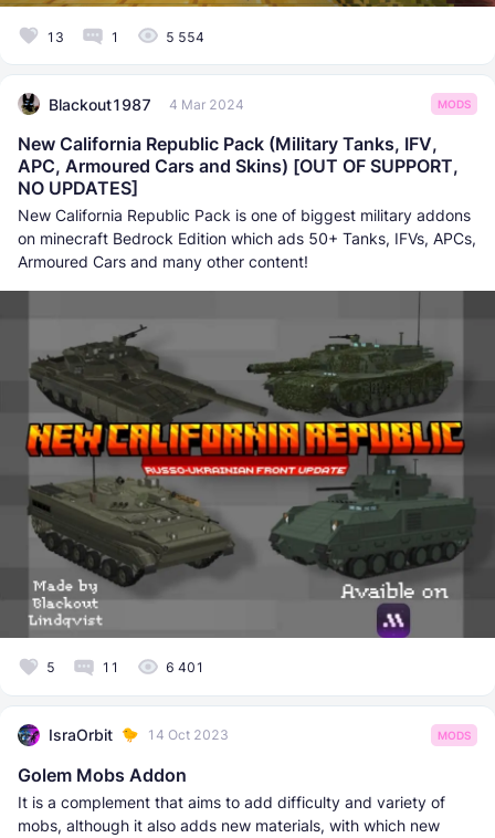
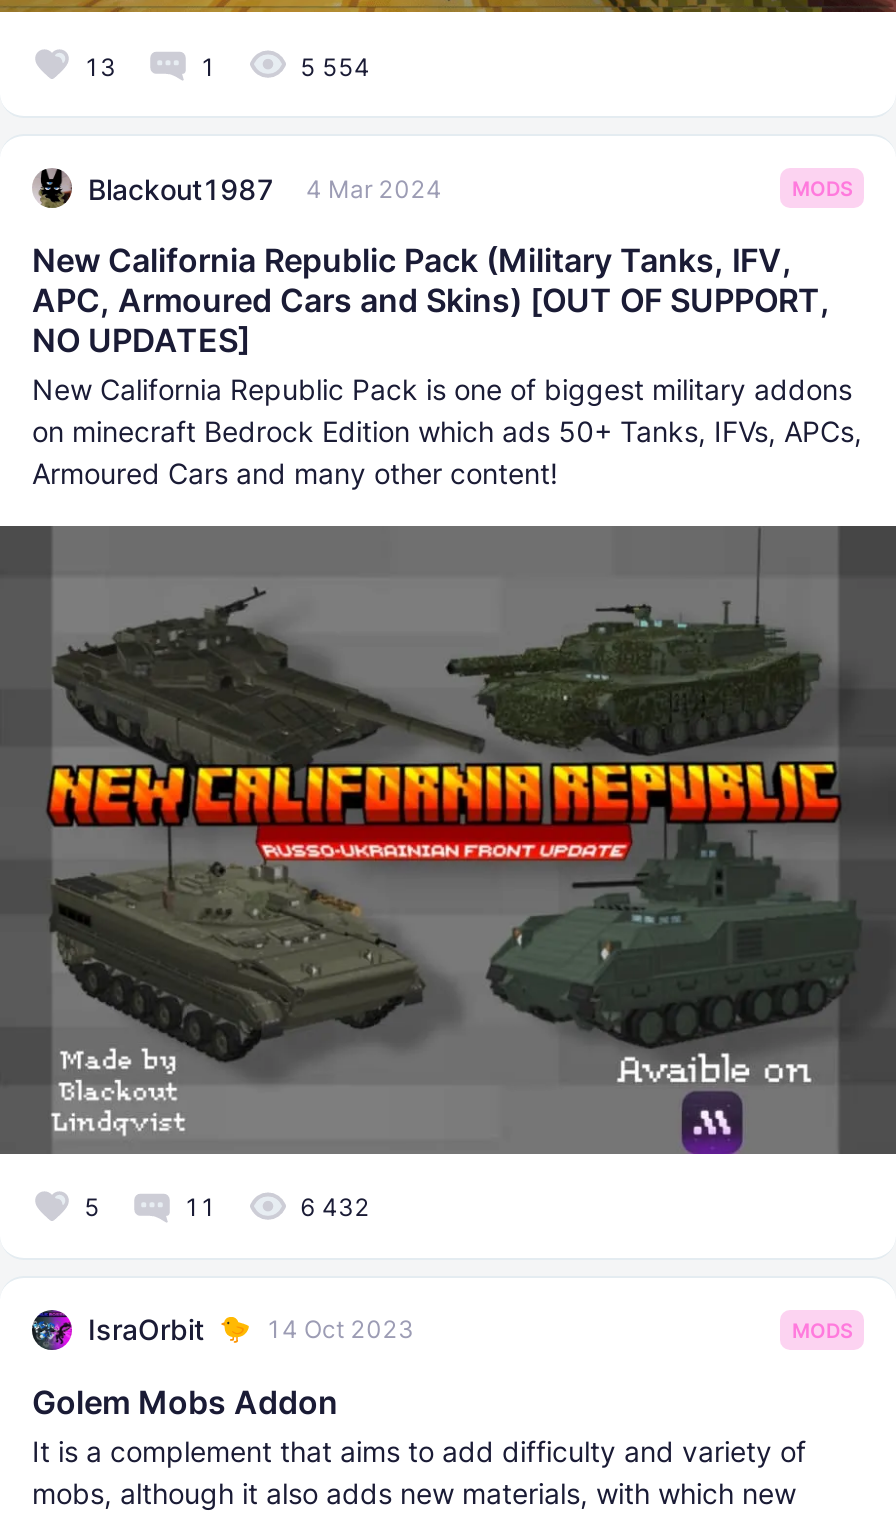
- 6 401
+ 6 432
